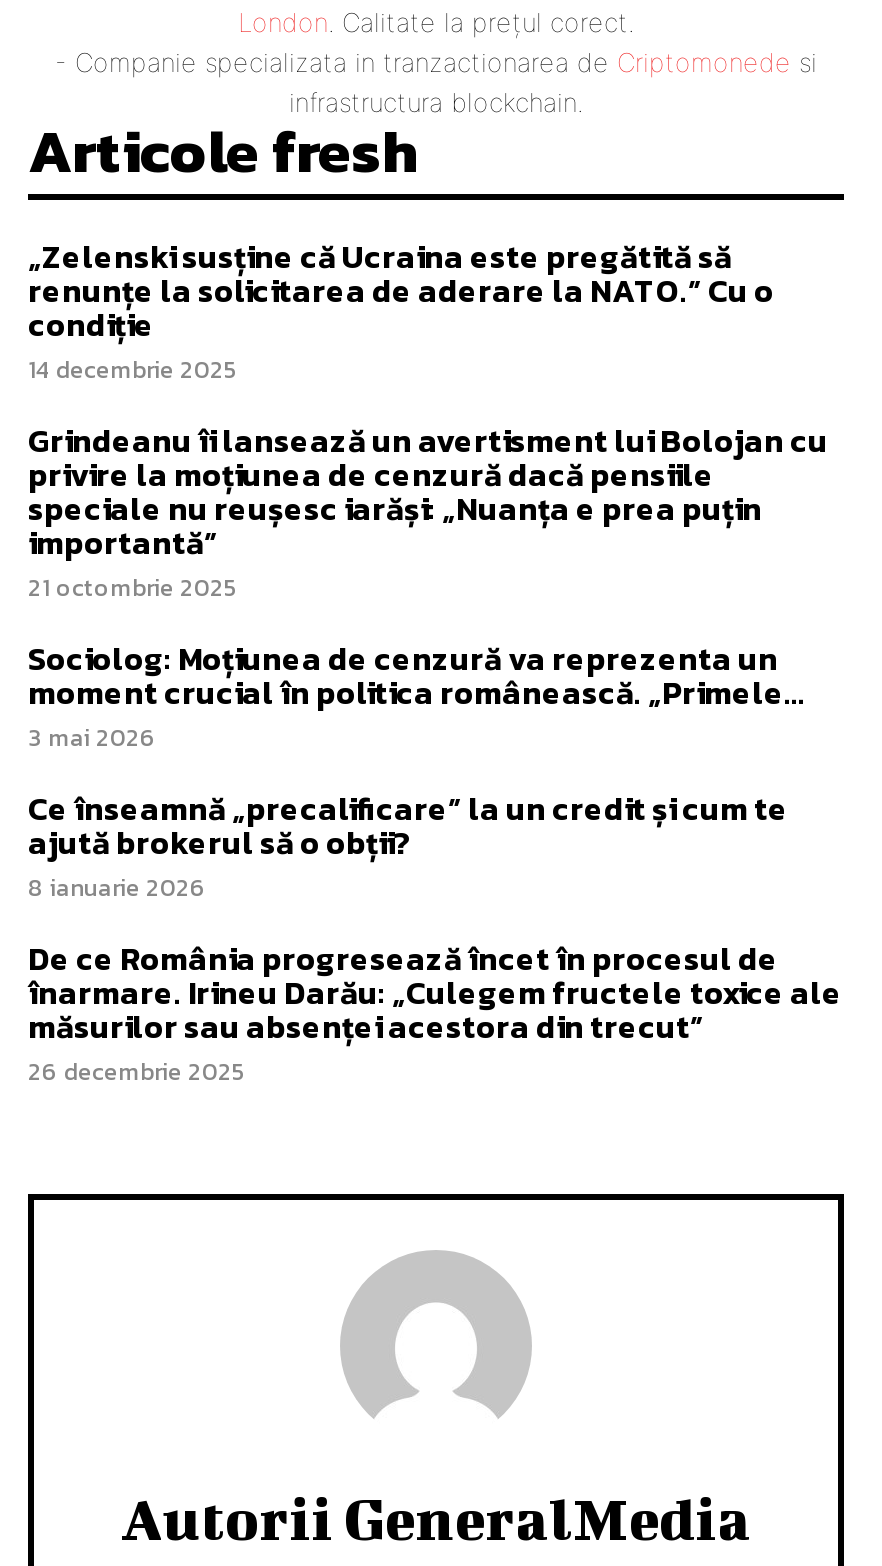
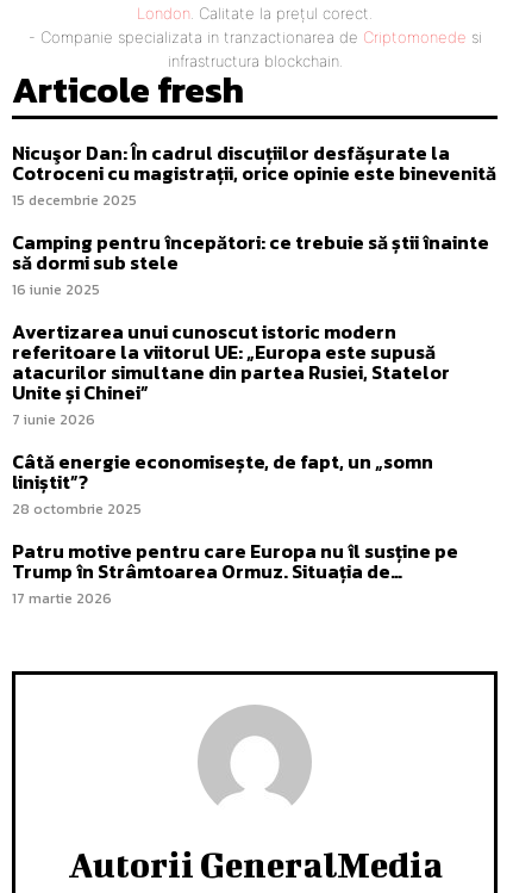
- „Zelenski susține că Ucraina este pregătită să
- renunțe la solicitarea de aderare la NATO.” Cu o
- condiție
- 14 decembrie 2025
+ Nicuşor Dan: În cadrul discuțiilor desfășurate la
+ Cotroceni cu magistrații, orice opinie este binevenită
+ 15 decembrie 2025

- Grindeanu îi lansează un avertisment lui Bolojan cu
- privire la moțiunea de cenzură dacă pensiile
- speciale nu reușesc iarăși: „Nuanța e prea puțin
- importantă”
- 21 octombrie 2025
+ Camping pentru începători: ce trebuie să știi înainte
+ să dormi sub stele
+ 16 iunie 2025

- Sociolog: Moțiunea de cenzură va reprezenta un
- moment crucial în politica românească. „Primele…
- 3 mai 2026
+ Avertizarea unui cunoscut istoric modern
+ referitoare la viitorul UE: „Europa este supusă
+ atacurilor simultane din partea Rusiei, Statelor
+ Unite și Chinei”
+ 7 iunie 2026

- Ce înseamnă „precalificare” la un credit și cum te
- ajută brokerul să o obții?
- 8 ianuarie 2026
+ Câtă energie economisește, de fapt, un „somn
+ liniștit”?
+ 28 octombrie 2025

- De ce România progresează încet în procesul de
- înarmare. Irineu Darău: „Culegem fructele toxice ale
- măsurilor sau absenței acestora din trecut”
- 26 decembrie 2025
+ Patru motive pentru care Europa nu îl susține pe
+ Trump în Strâmtoarea Ormuz. Situația de…
+ 17 martie 2026
